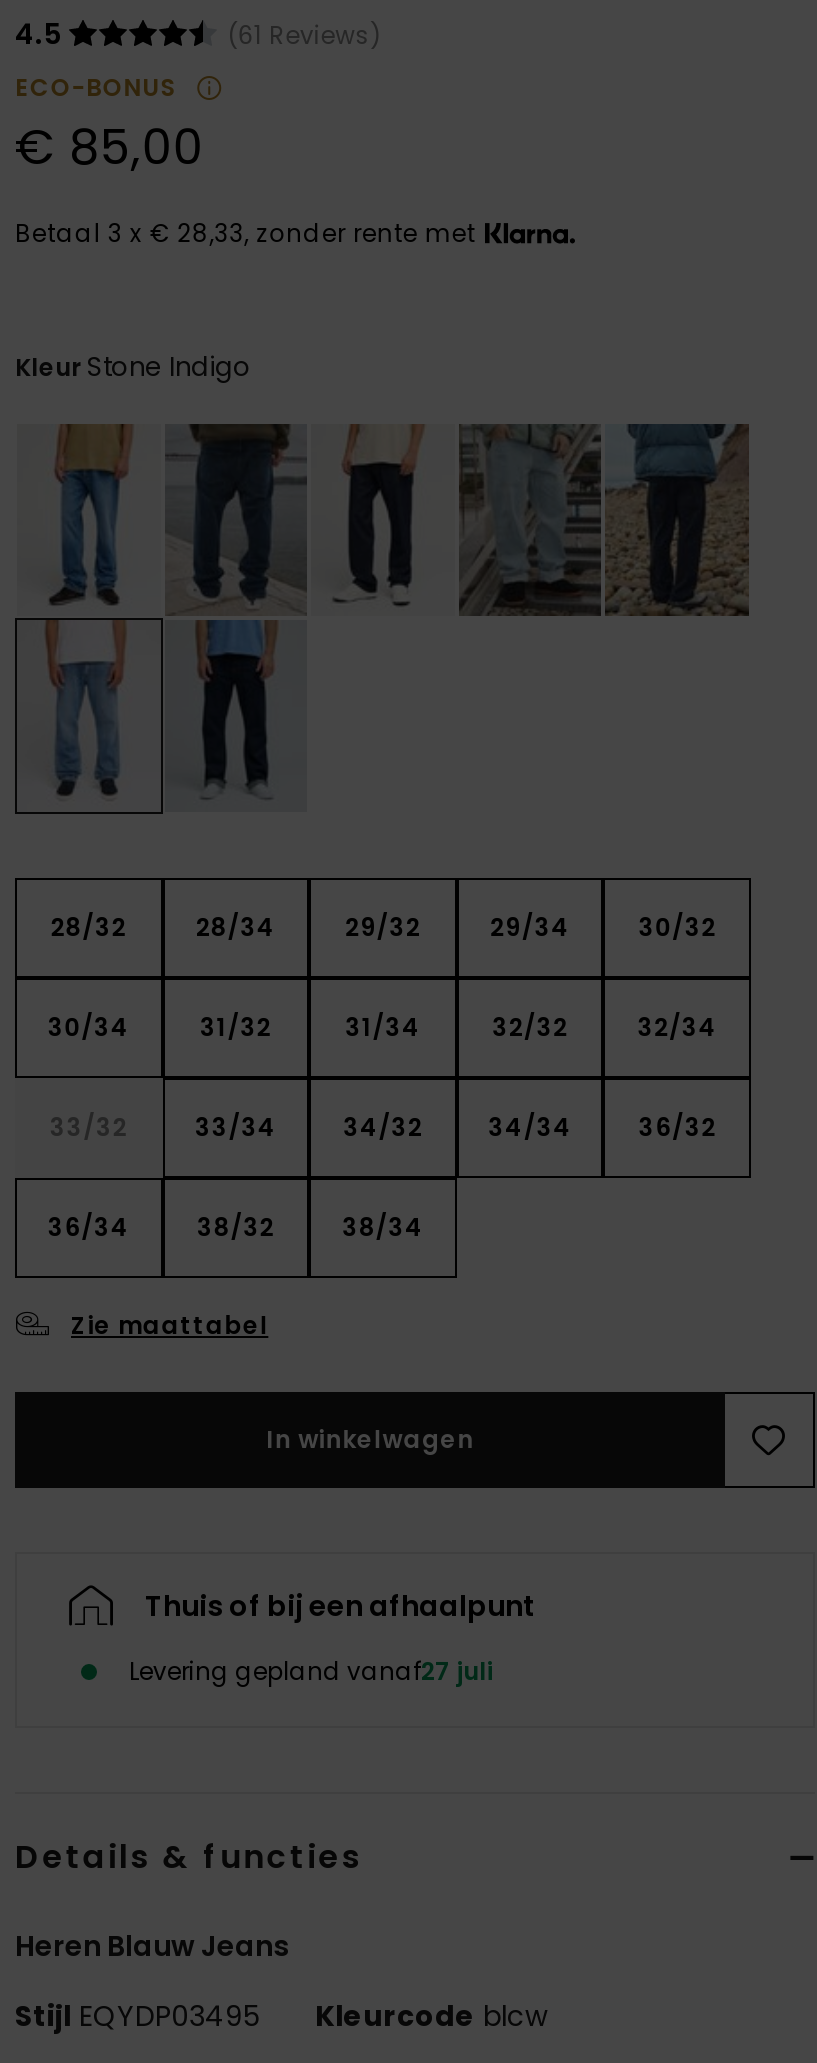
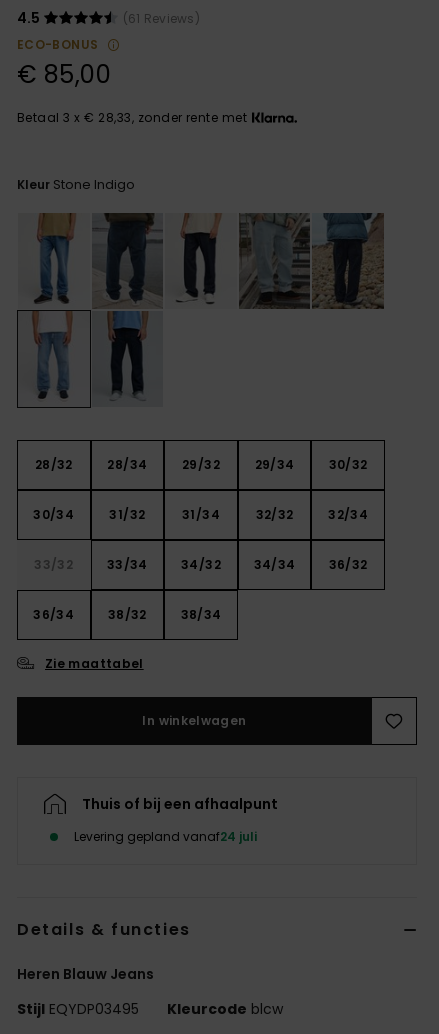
- Levering gepland vanaf27 juli
+ Levering gepland vanaf24 juli
